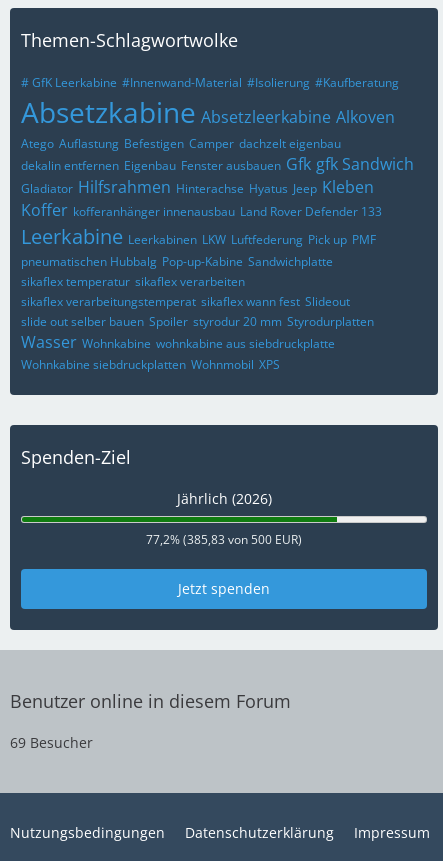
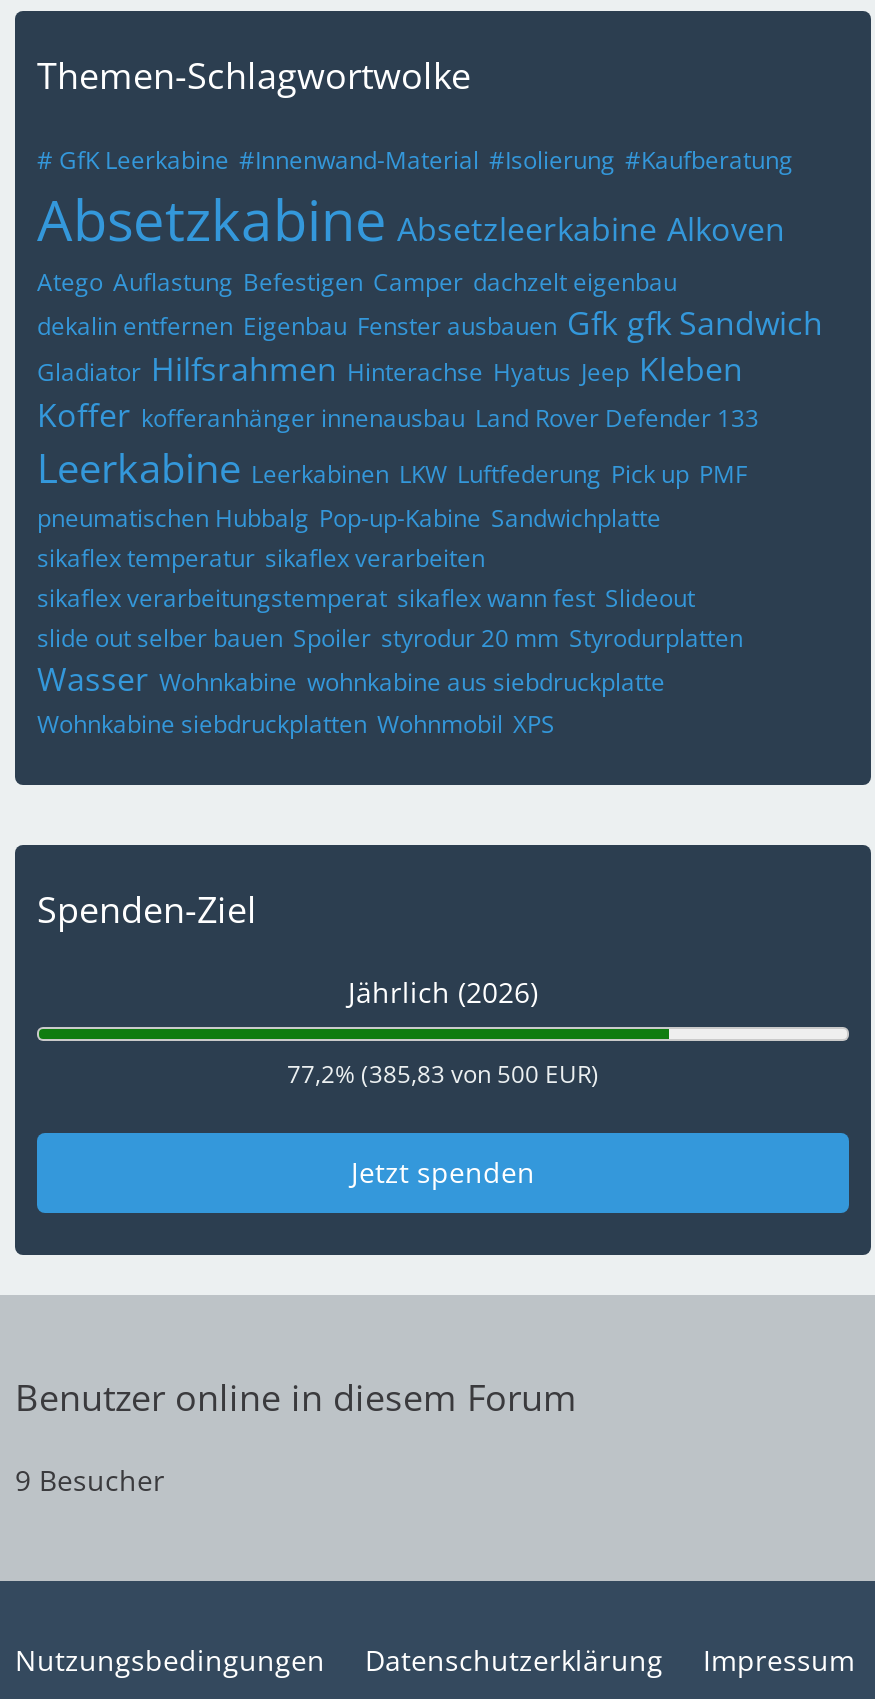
- 69 Besucher
+ 9 Besucher
